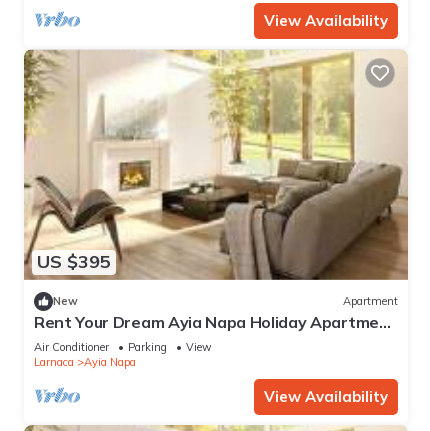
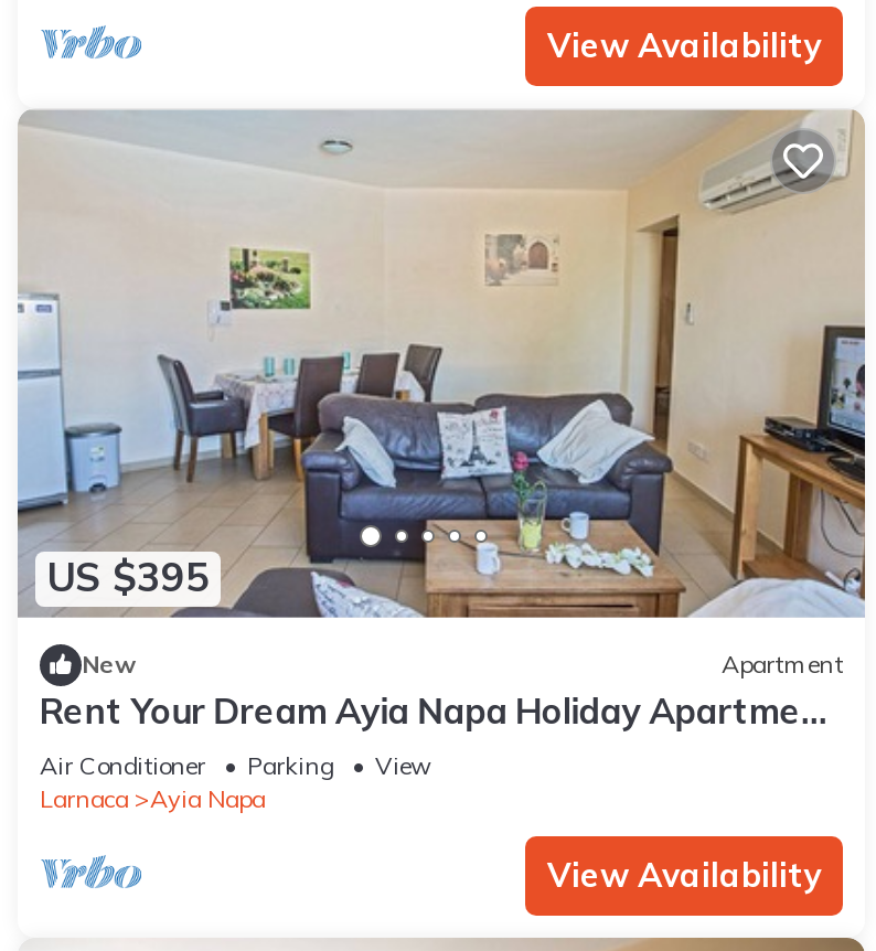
- [image]
+ [image]
